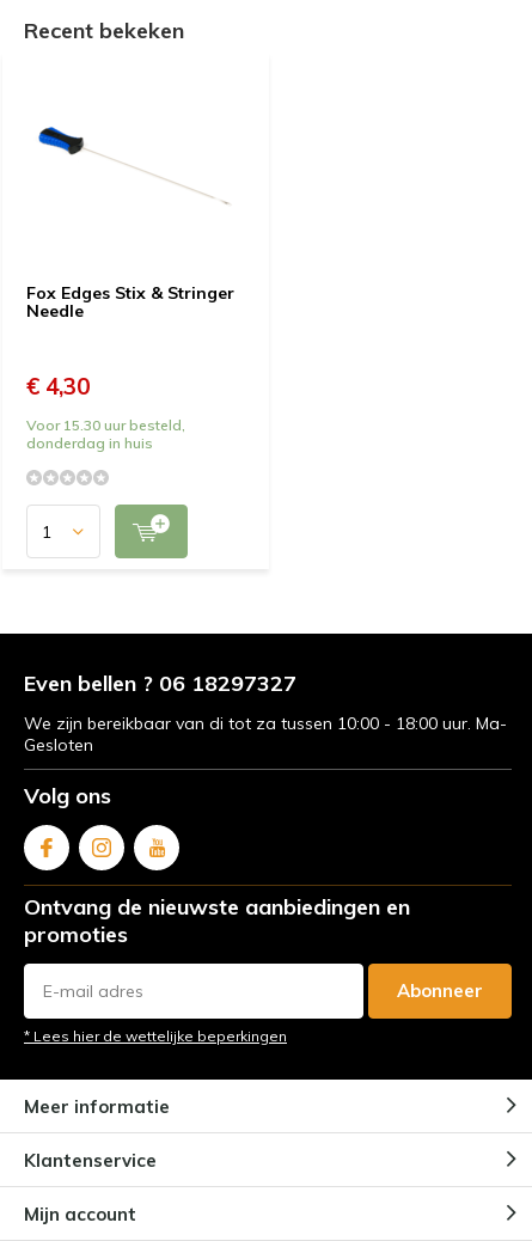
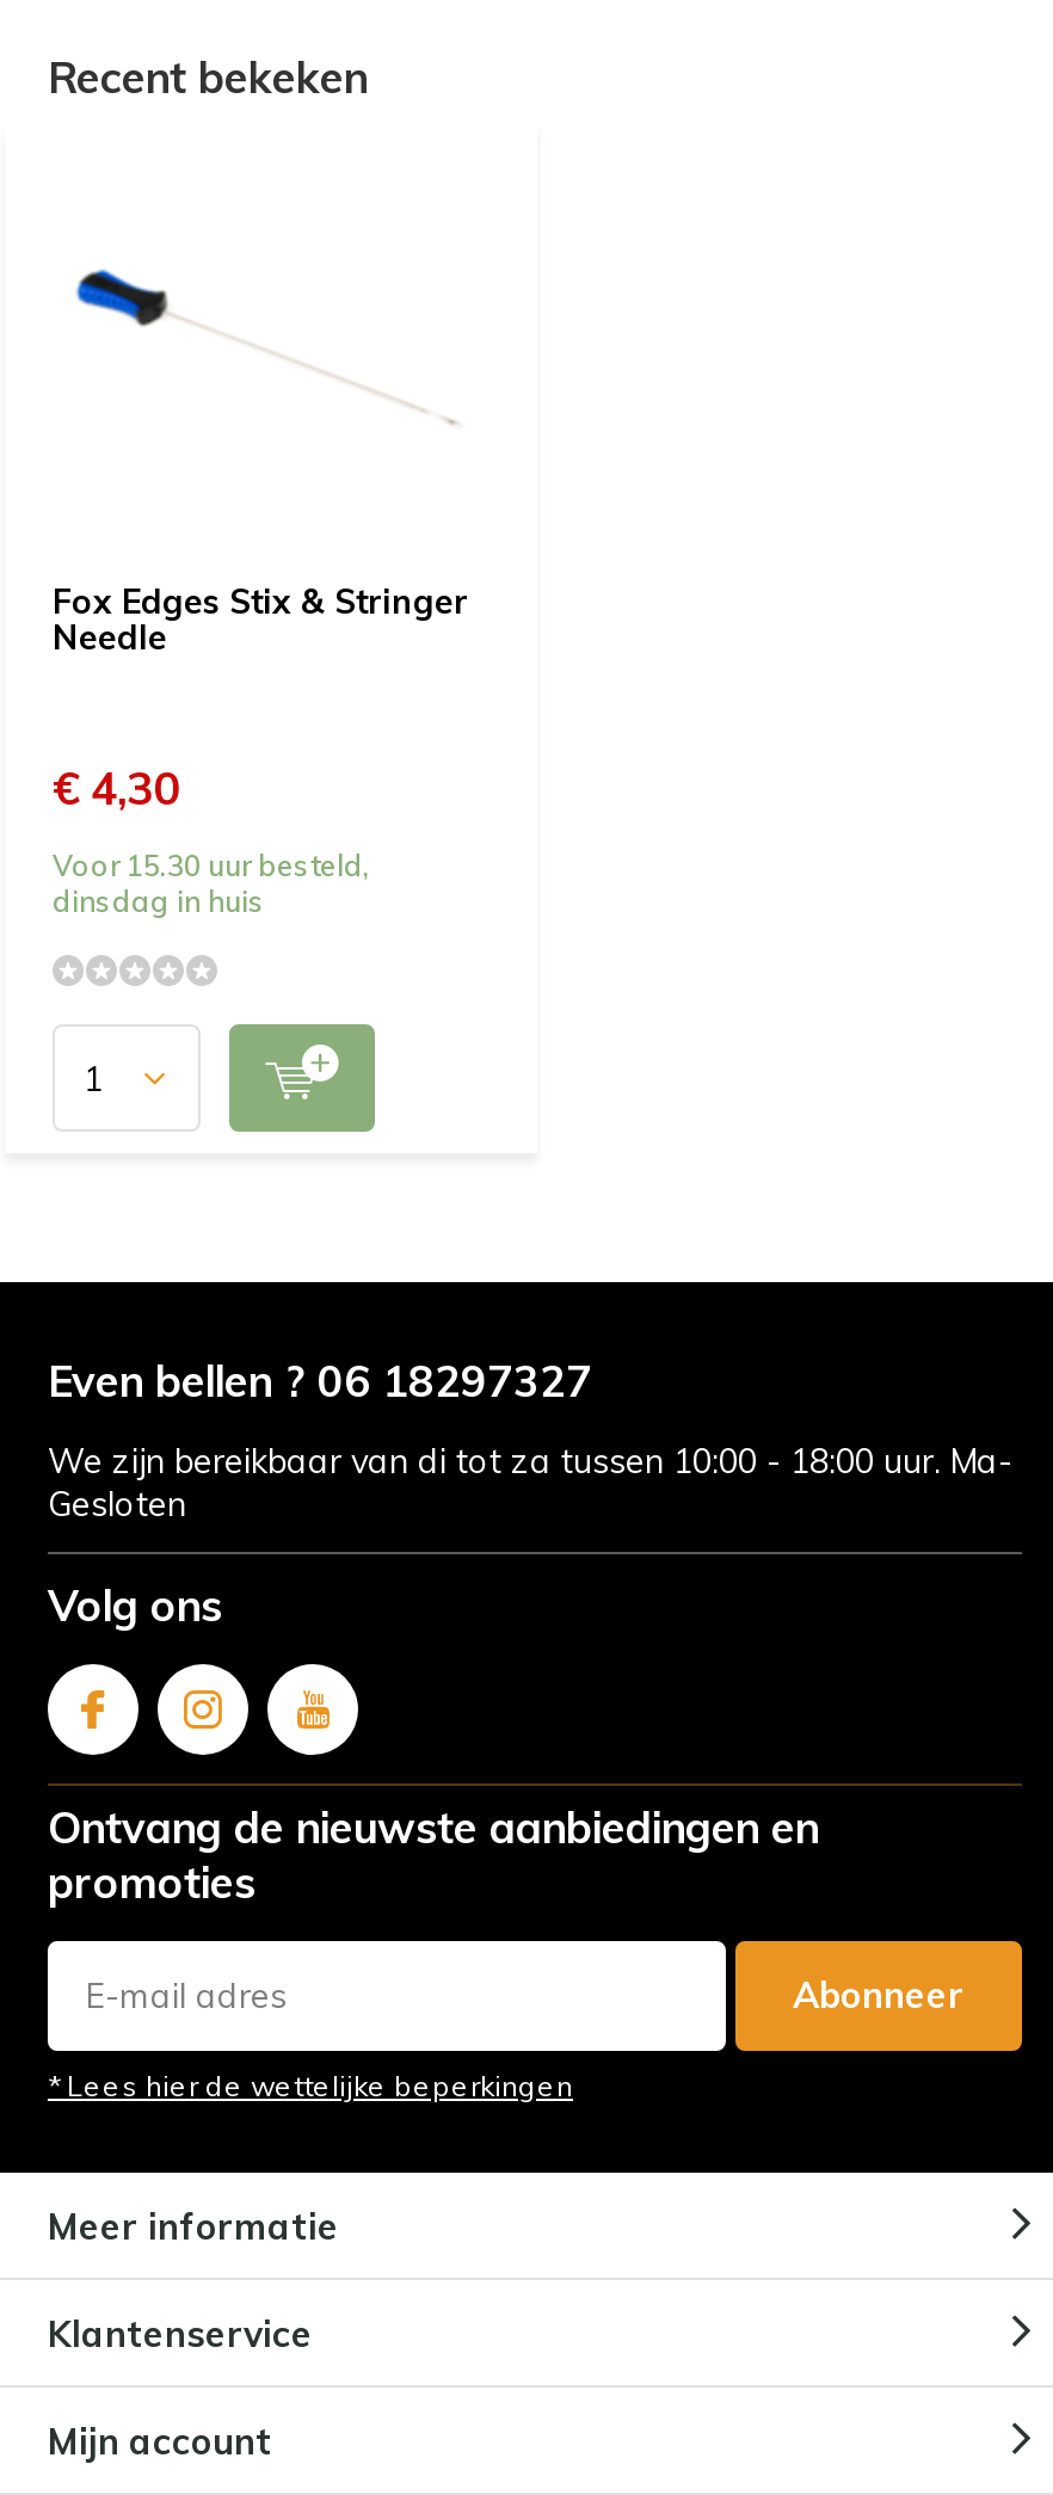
- donderdag in huis
+ dinsdag in huis
